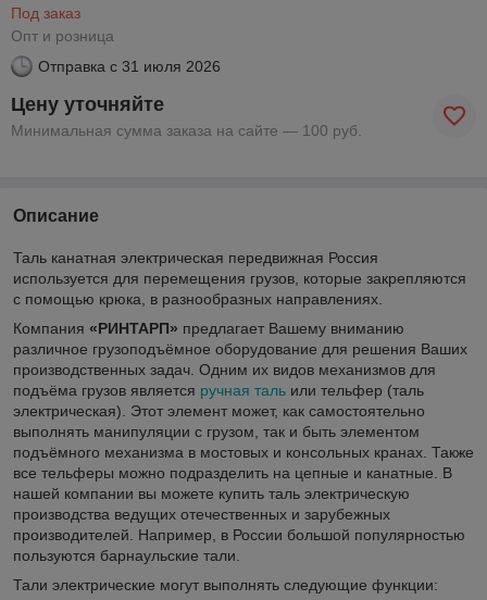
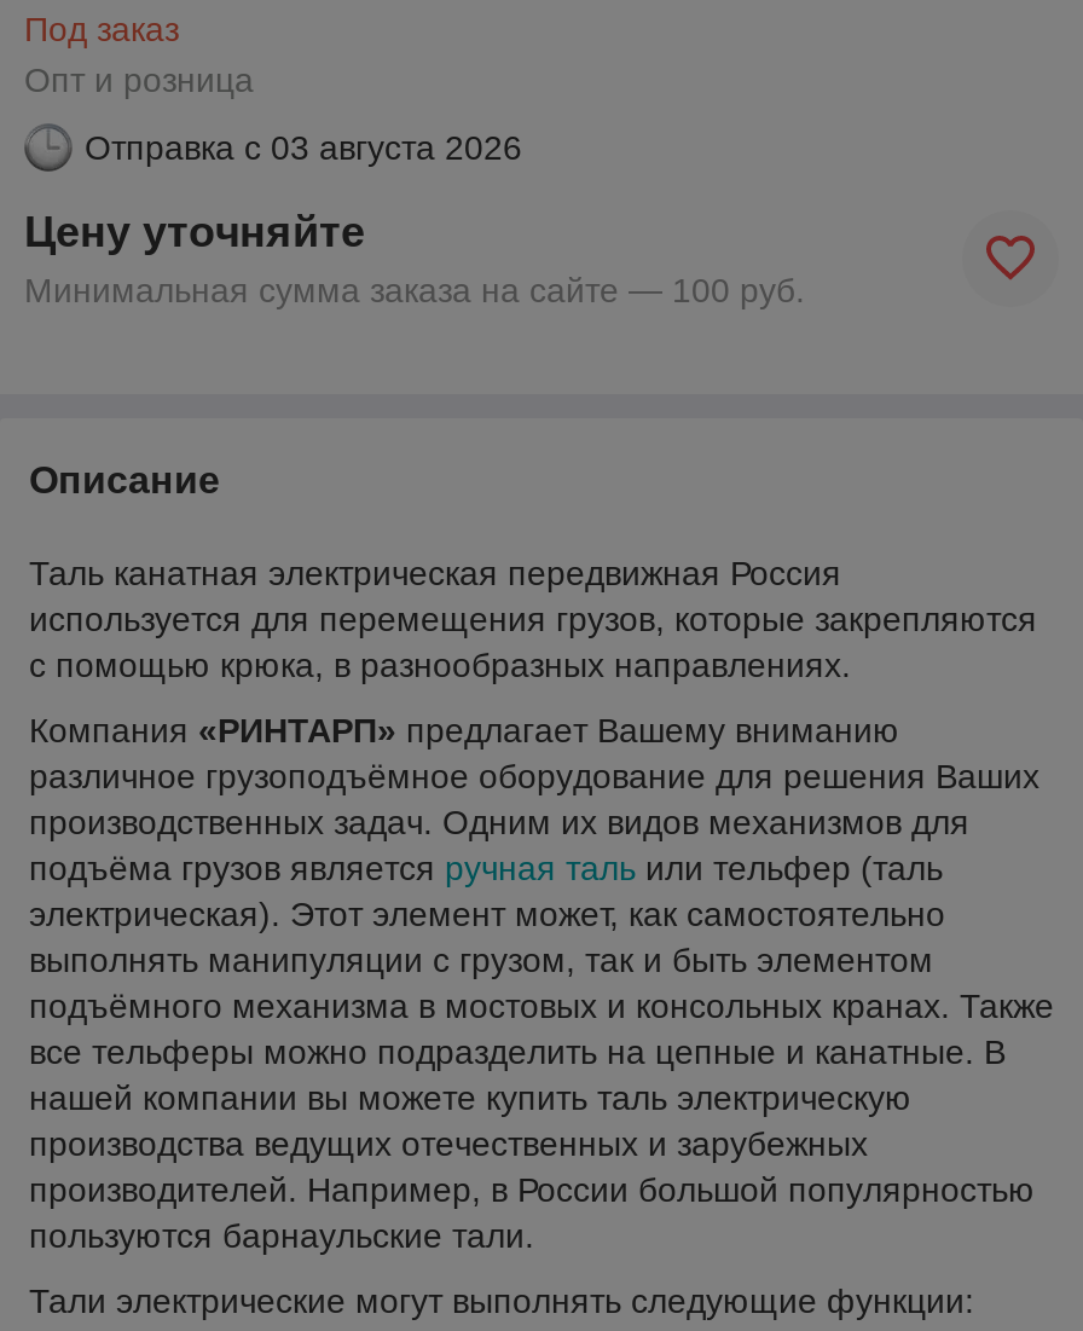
- Отправка с 31 июля 2026
+ Отправка с 03 августа 2026
